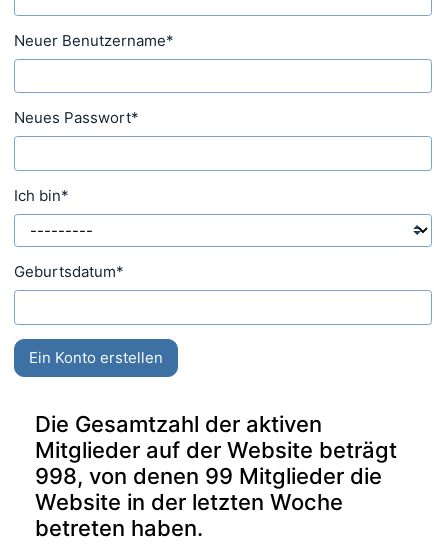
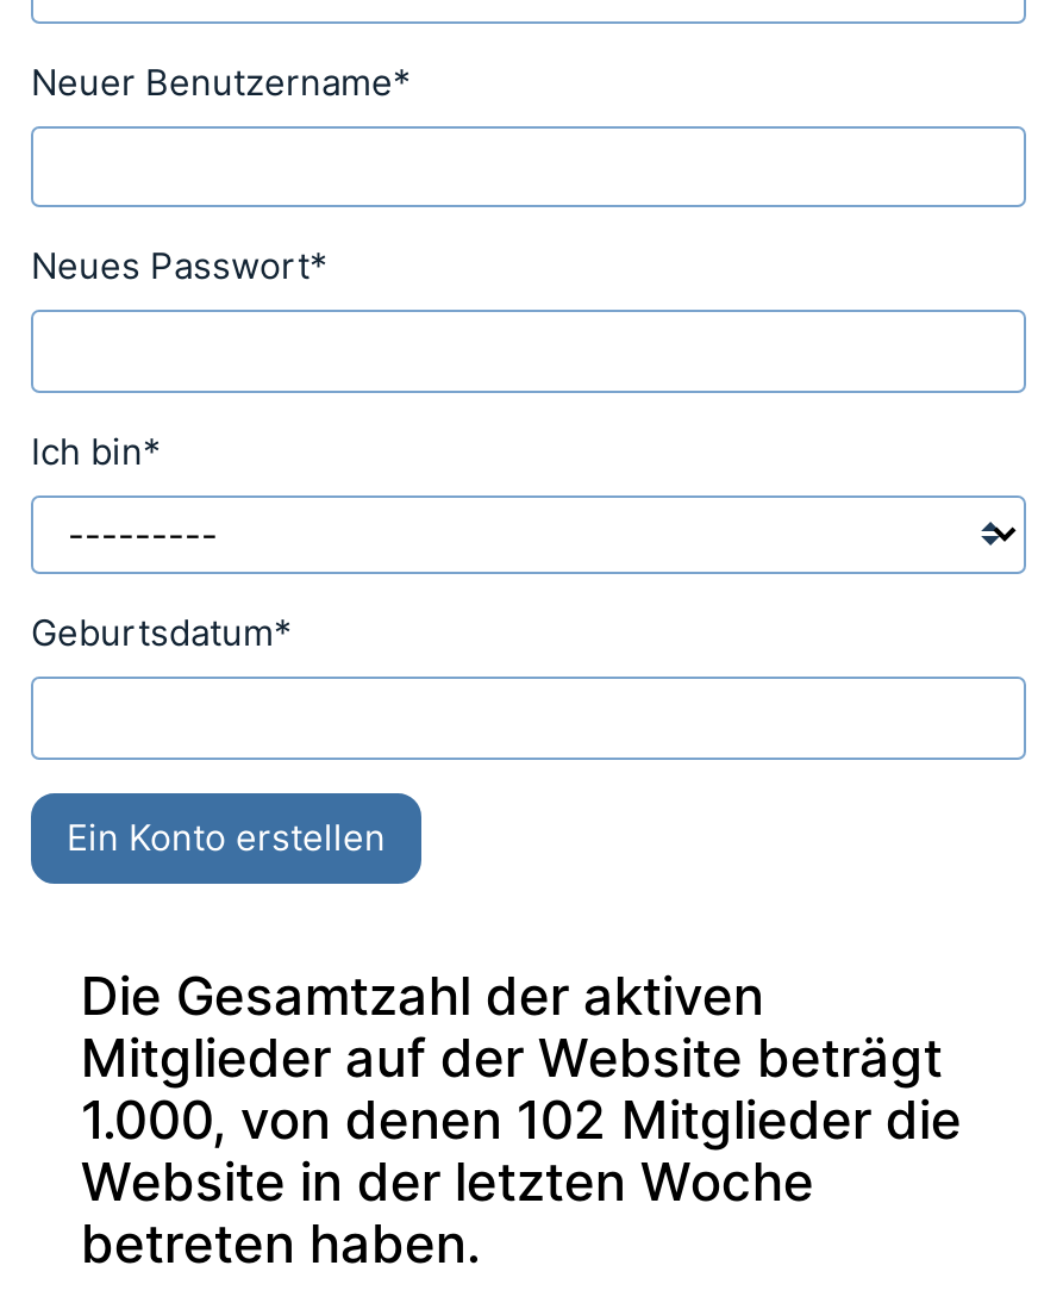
- 998, von denen 99 Mitglieder die
+ 1.000, von denen 102 Mitglieder die
